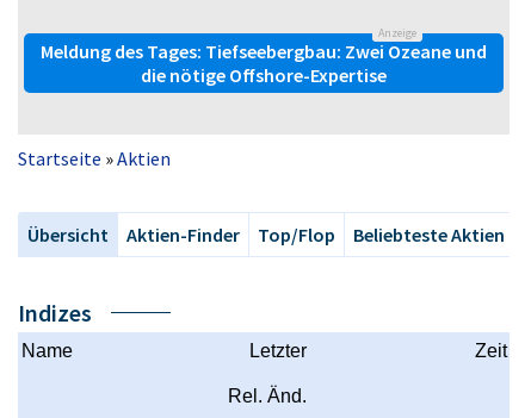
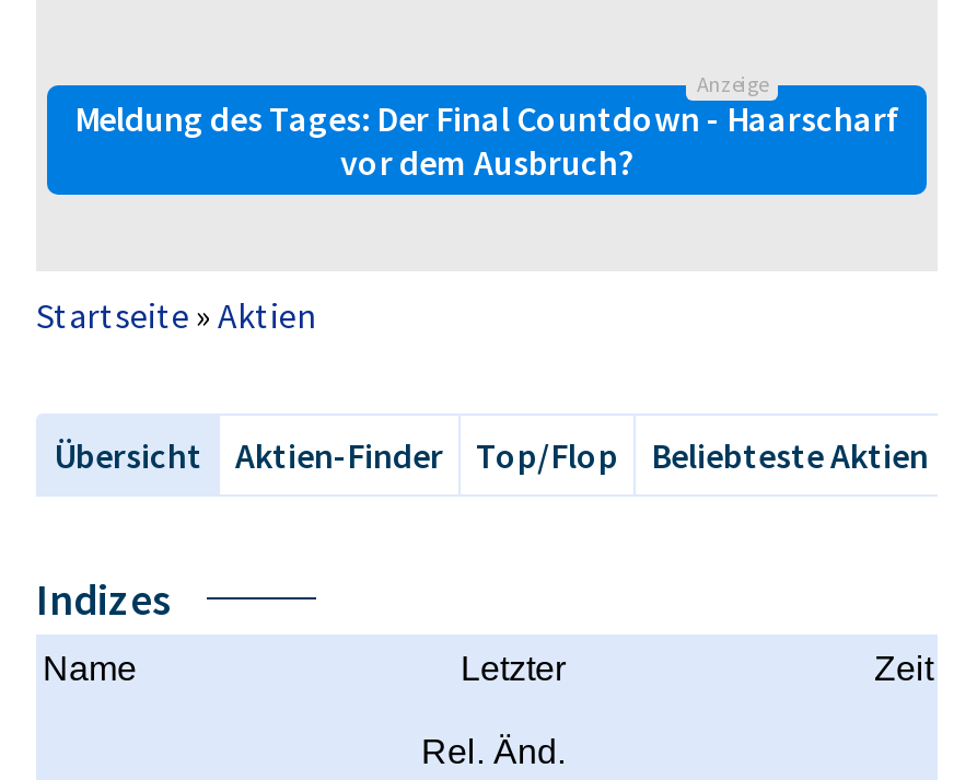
- Meldung des Tages: Tiefseebergbau: Zwei Ozeane und
- die nötige Offshore-Expertise
+ Meldung des Tages: Der Final Countdown - Haarscharf
+ vor dem Ausbruch?
